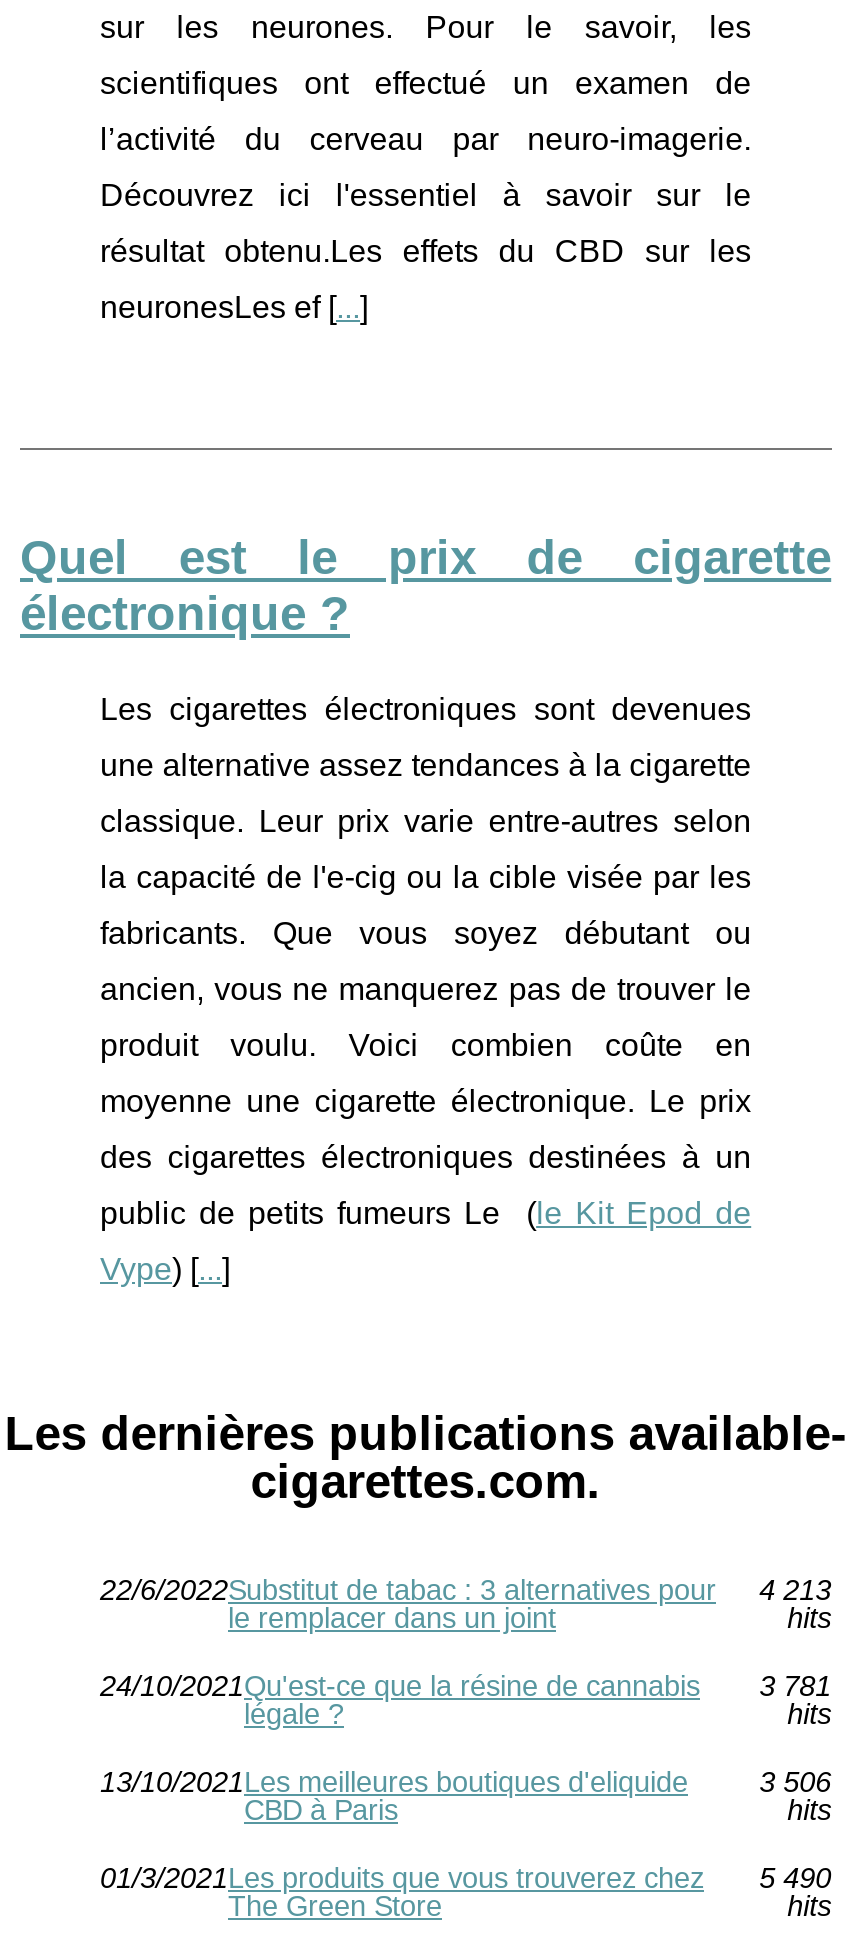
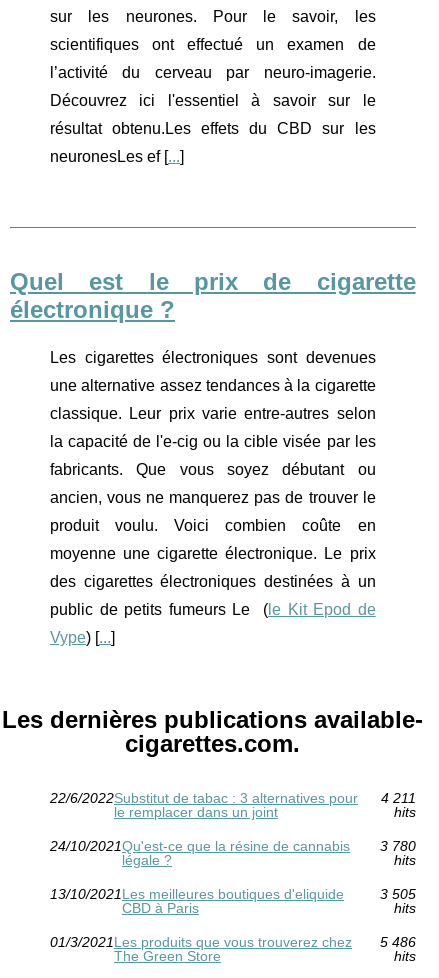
- 22/6/2022Substitut de tabac : 3 alternatives pour 4 213
+ 22/6/2022Substitut de tabac : 3 alternatives pour 4 211

- 24/10/2021Qu'est-ce que la résine de cannabis 3 781
+ 24/10/2021Qu'est-ce que la résine de cannabis 3 780

- 3 506
+ 3 505

- 01/3/2021Les produits que vous trouverez chez 5 490
+ 01/3/2021Les produits que vous trouverez chez 5 486
